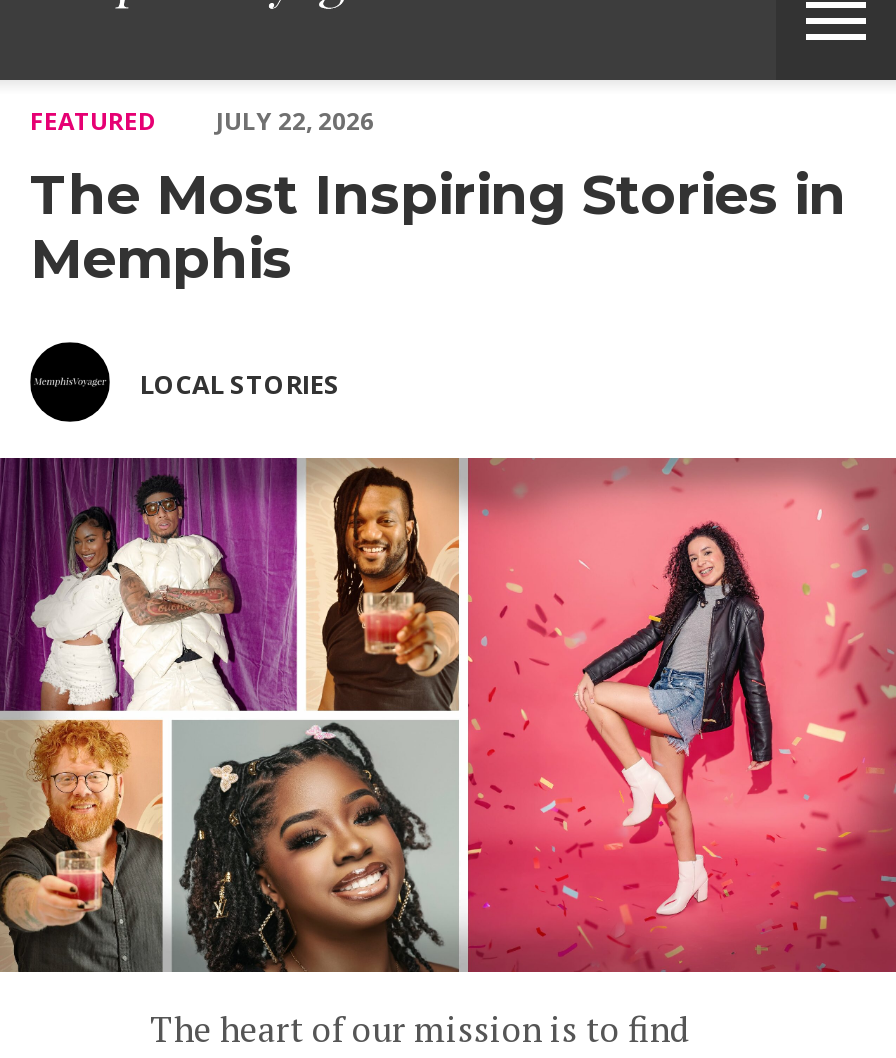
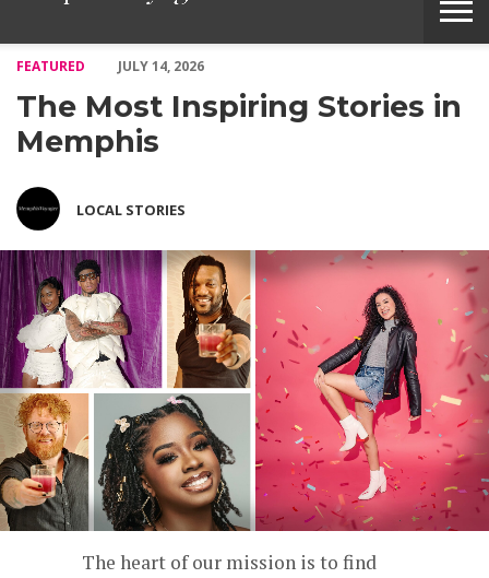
- FEATURED JULY 22, 2026
+ FEATURED JULY 14, 2026
